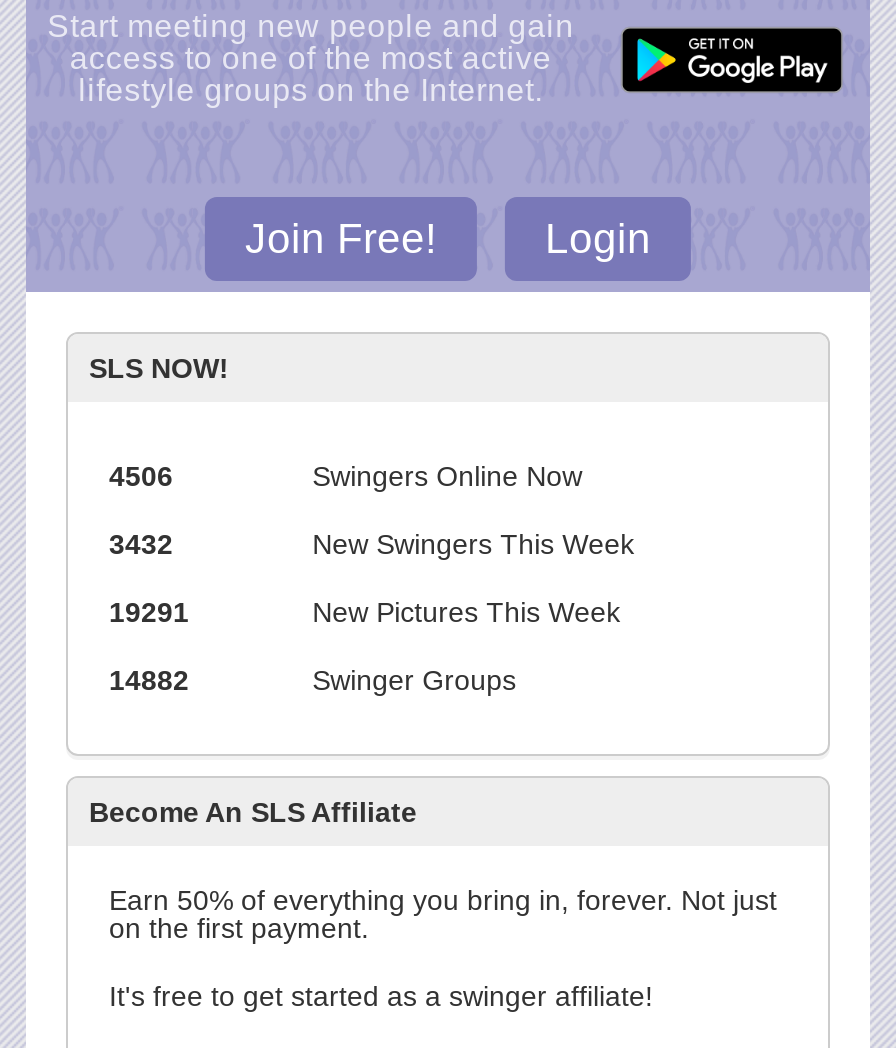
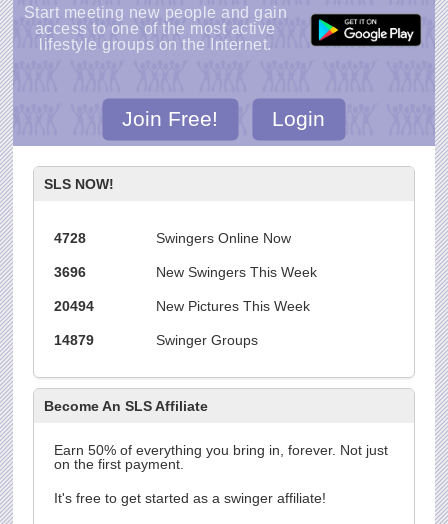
- 4506
+ 4728

- 3432
+ 3696

- 19291
+ 20494

- 14882
+ 14879
